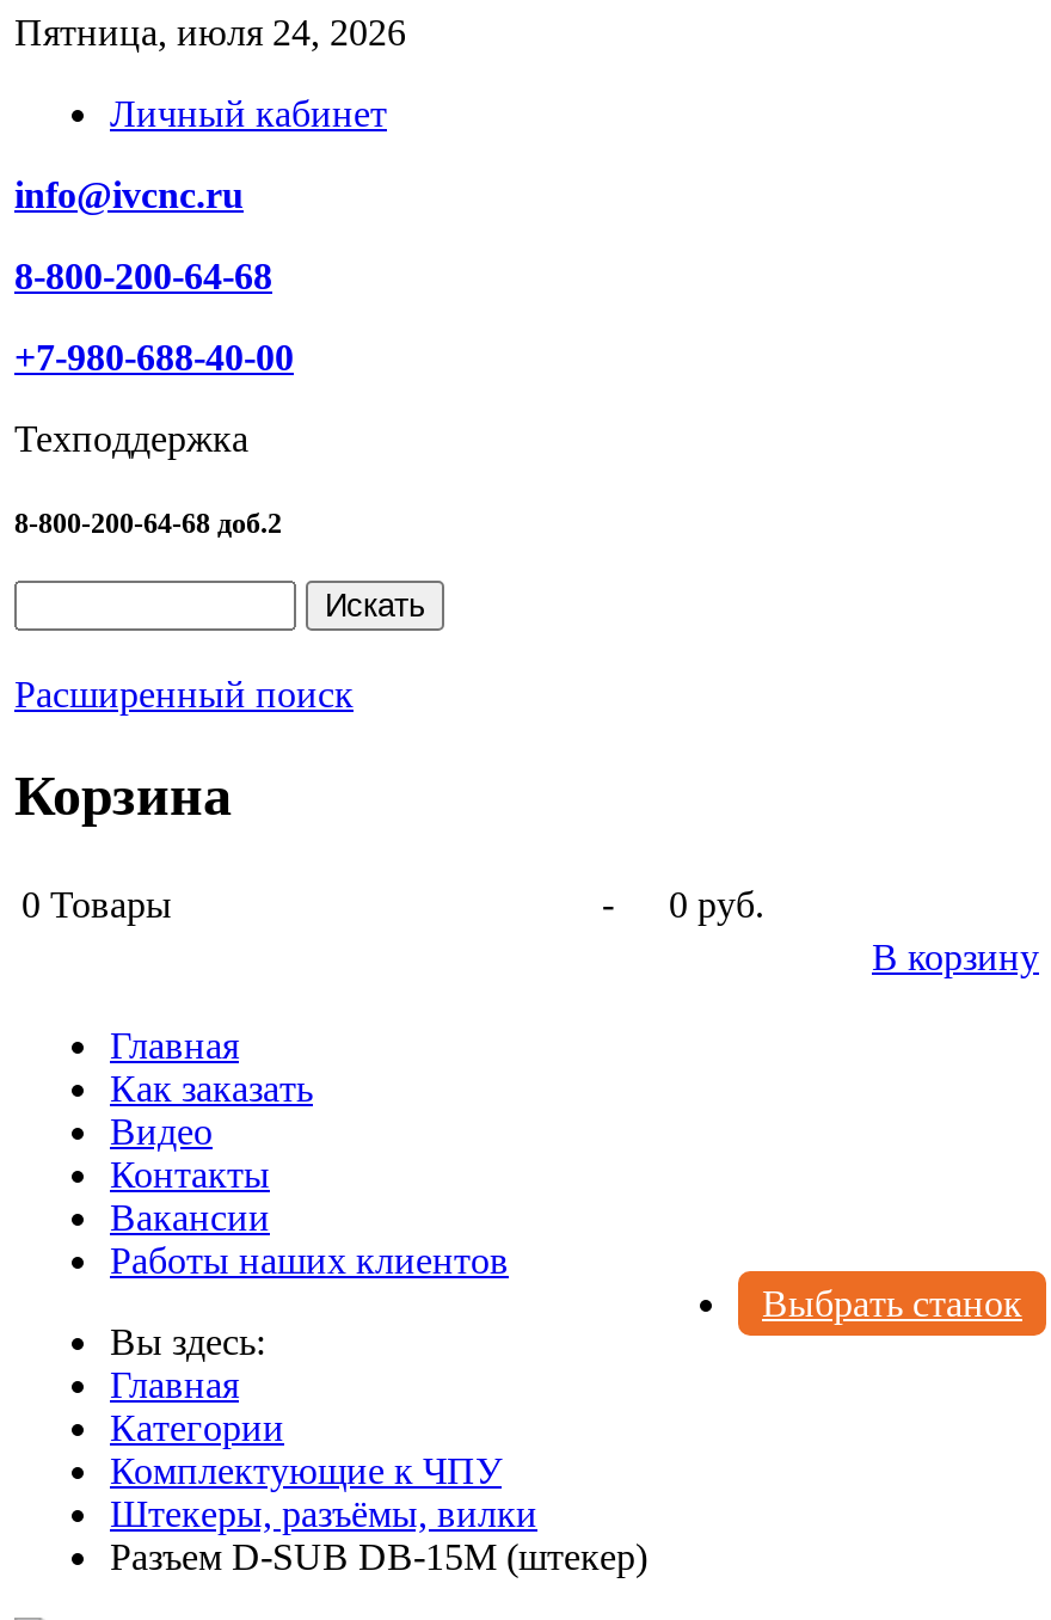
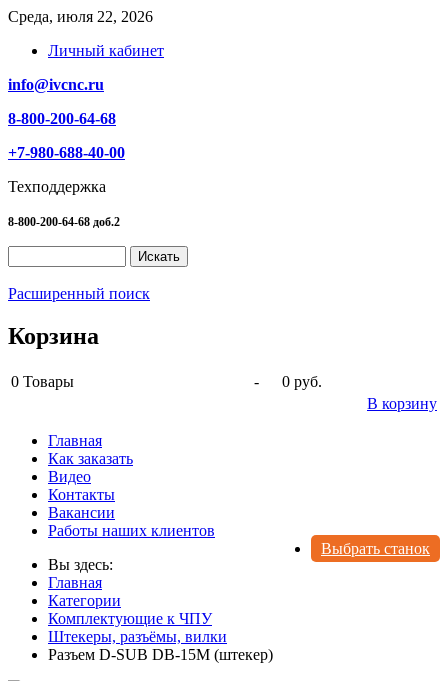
- Пятница, июля 24, 2026
+ Среда, июля 22, 2026
